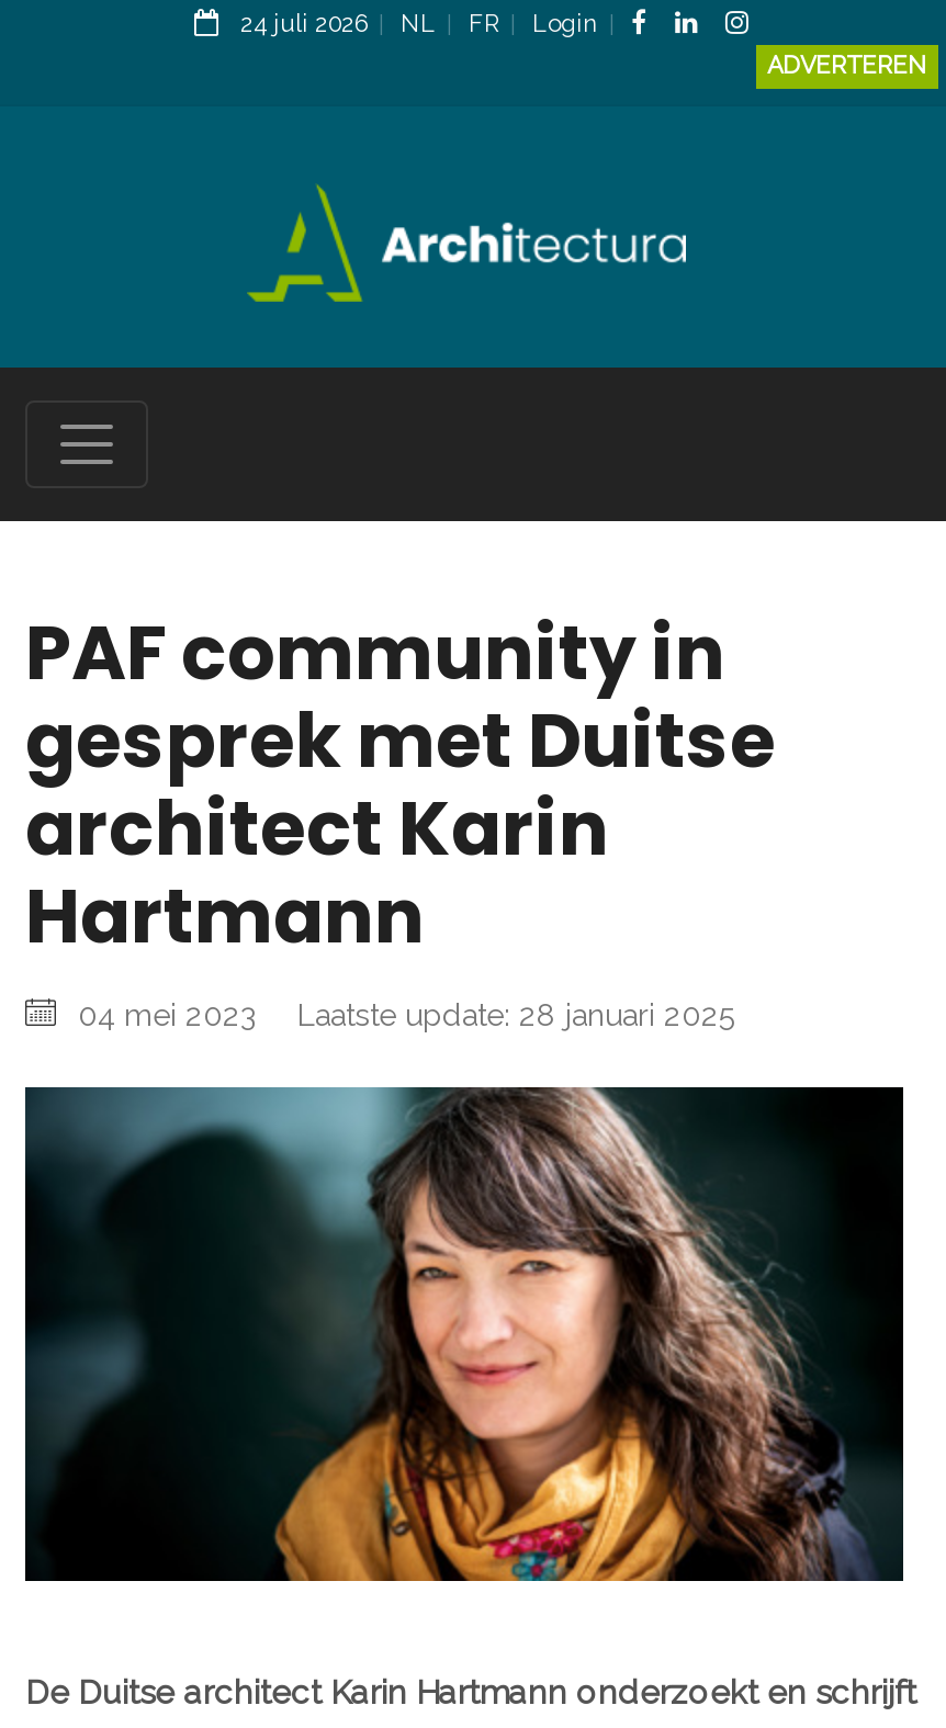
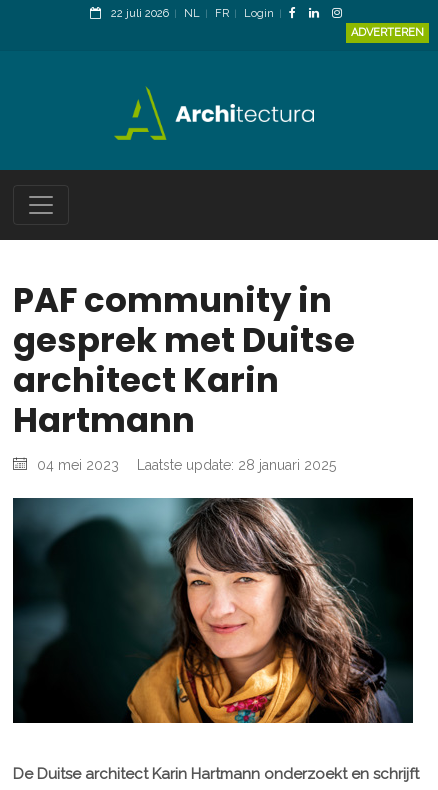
- 24 juli 2026 NL FR Login
+ 22 juli 2026 NL FR Login
